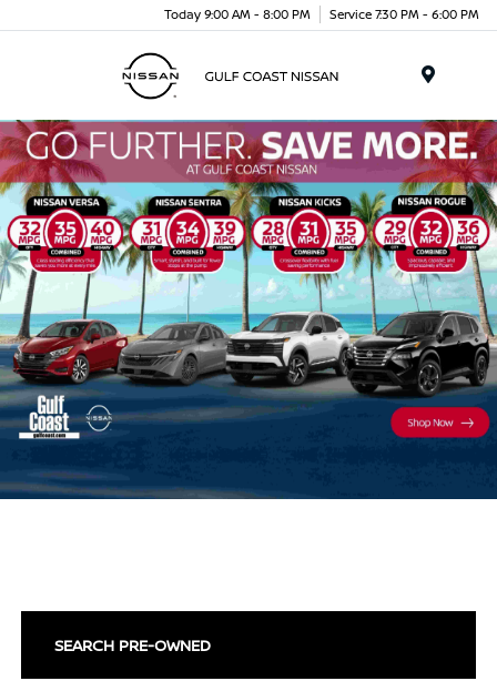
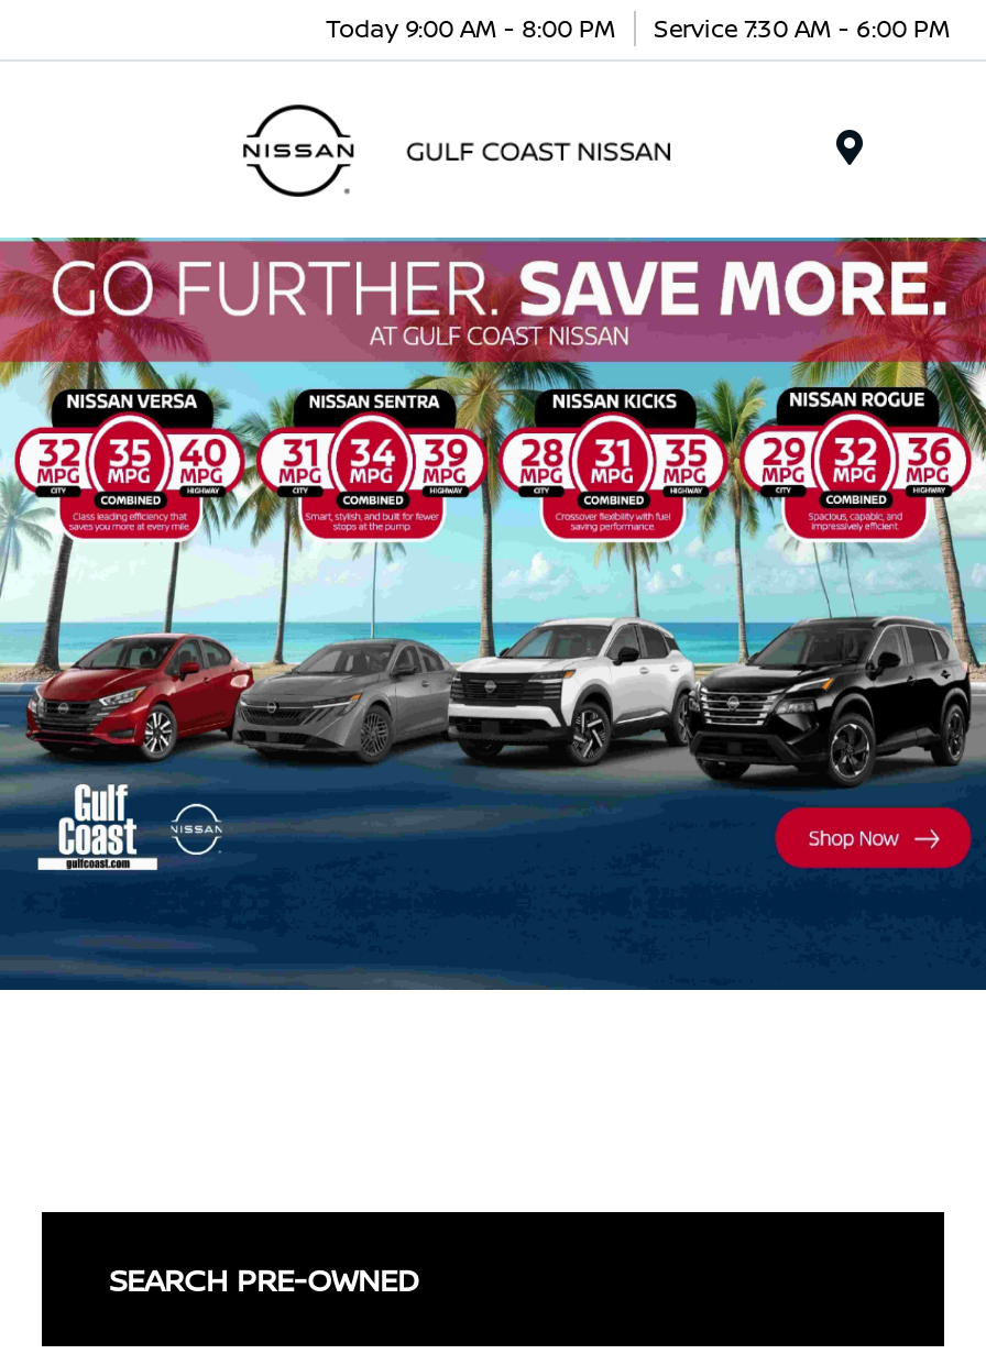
- Today 9:00 AM - 8:00 PM Service 7:30 PM - 6:00 PM
+ Today 9:00 AM - 8:00 PM Service 7:30 AM - 6:00 PM
